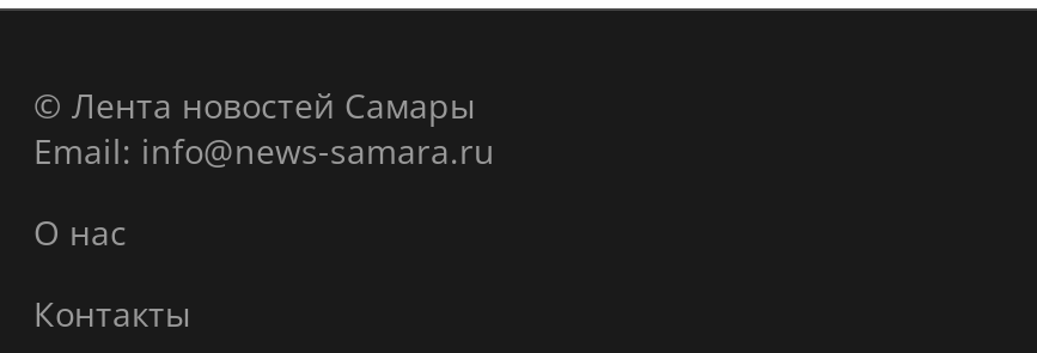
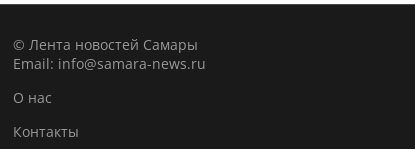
- Email: info@news-samara.ru
+ Email: info@samara-news.ru
